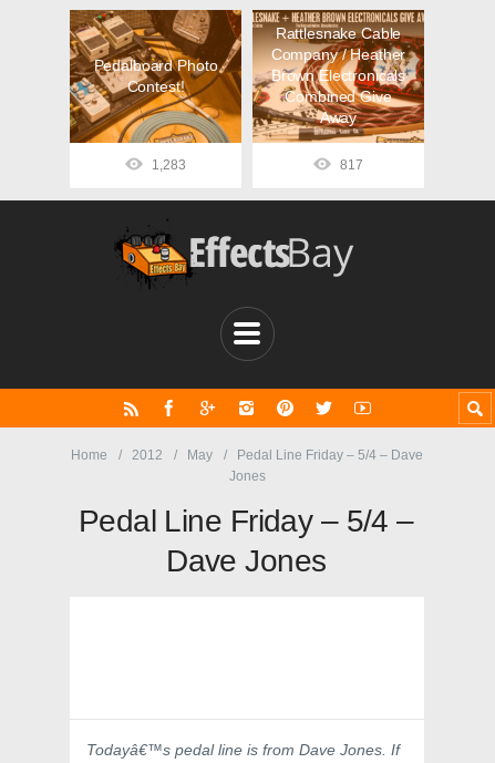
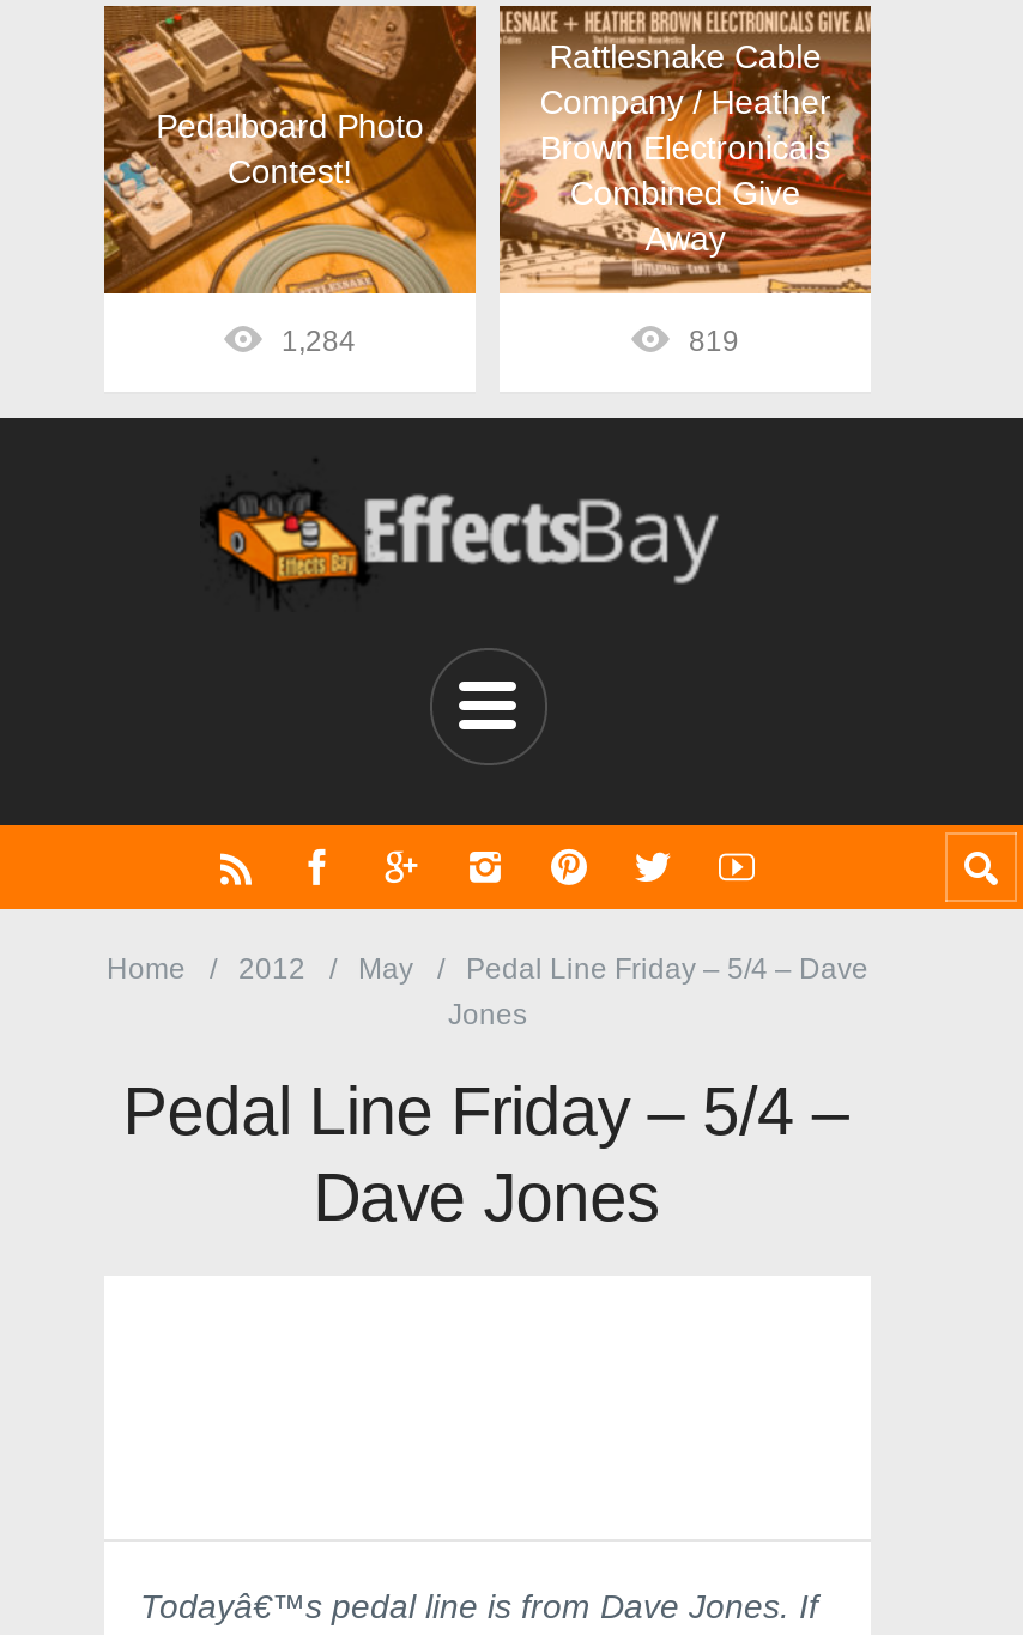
- 1,283
+ 1,284

- 817
+ 819
